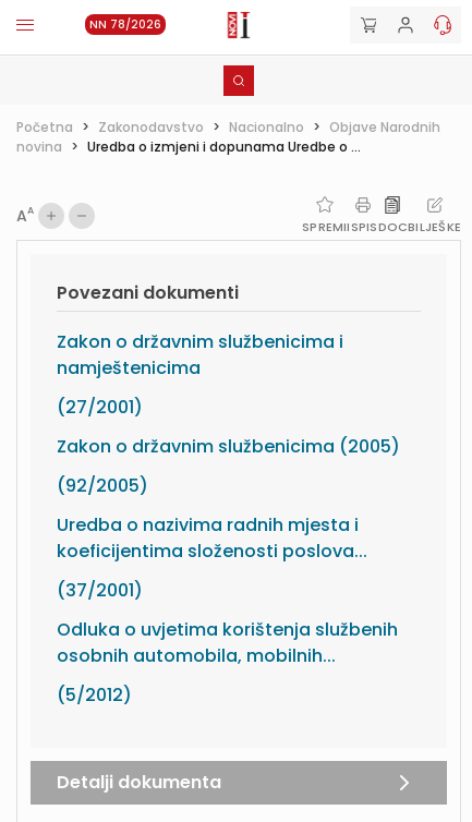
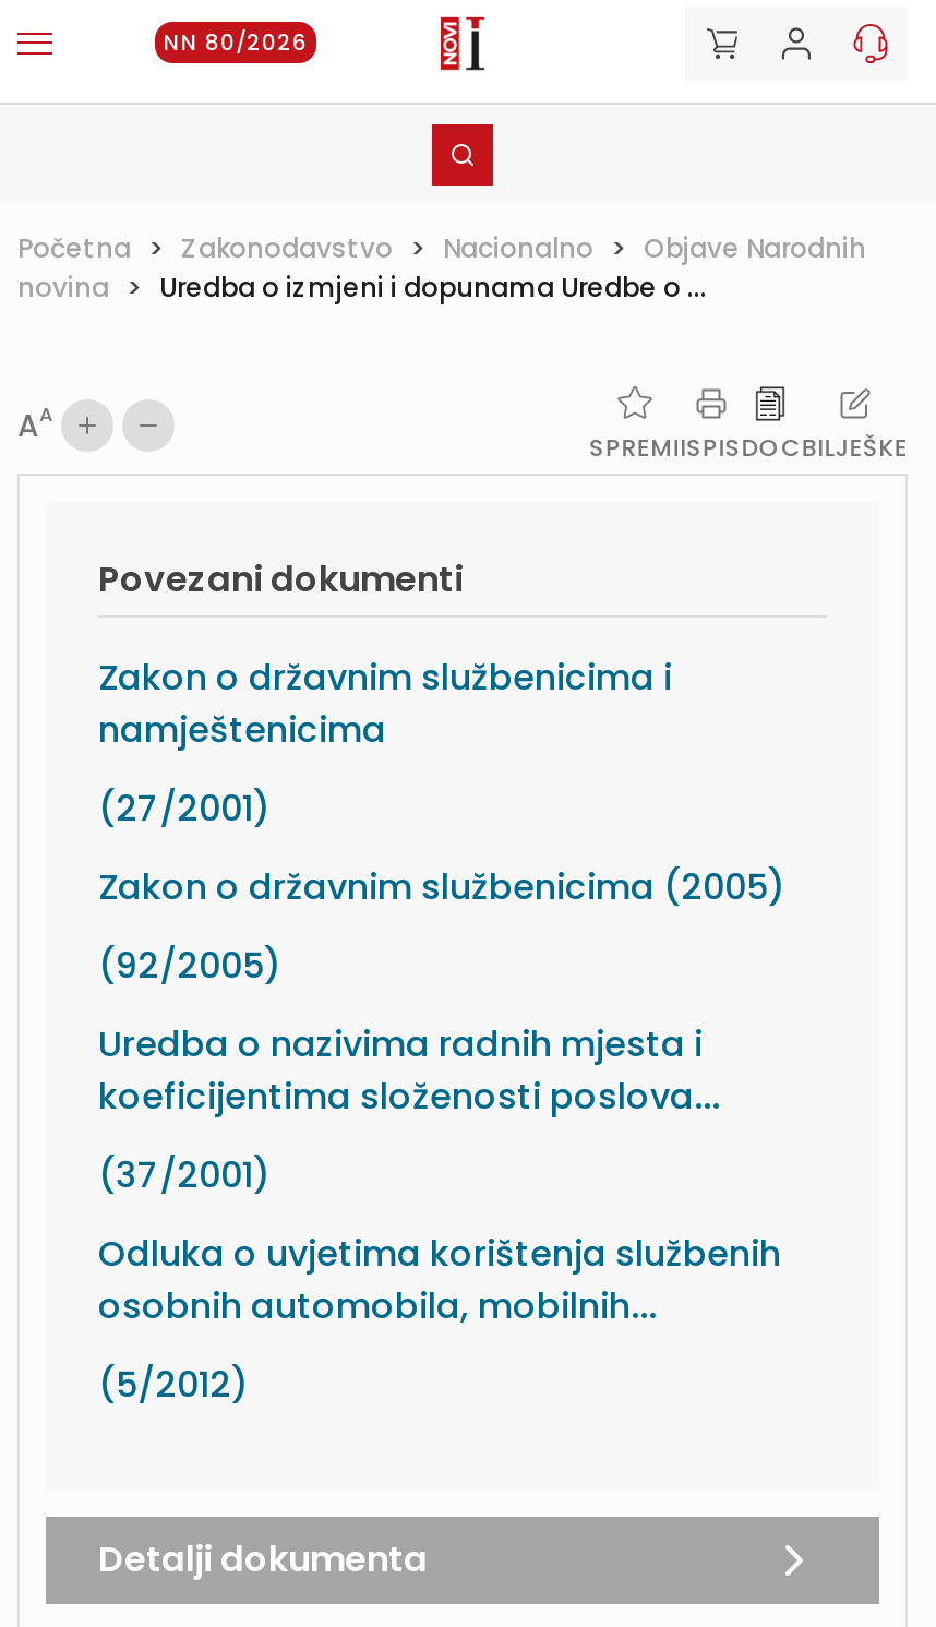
- NN 78/2026
+ NN 80/2026
